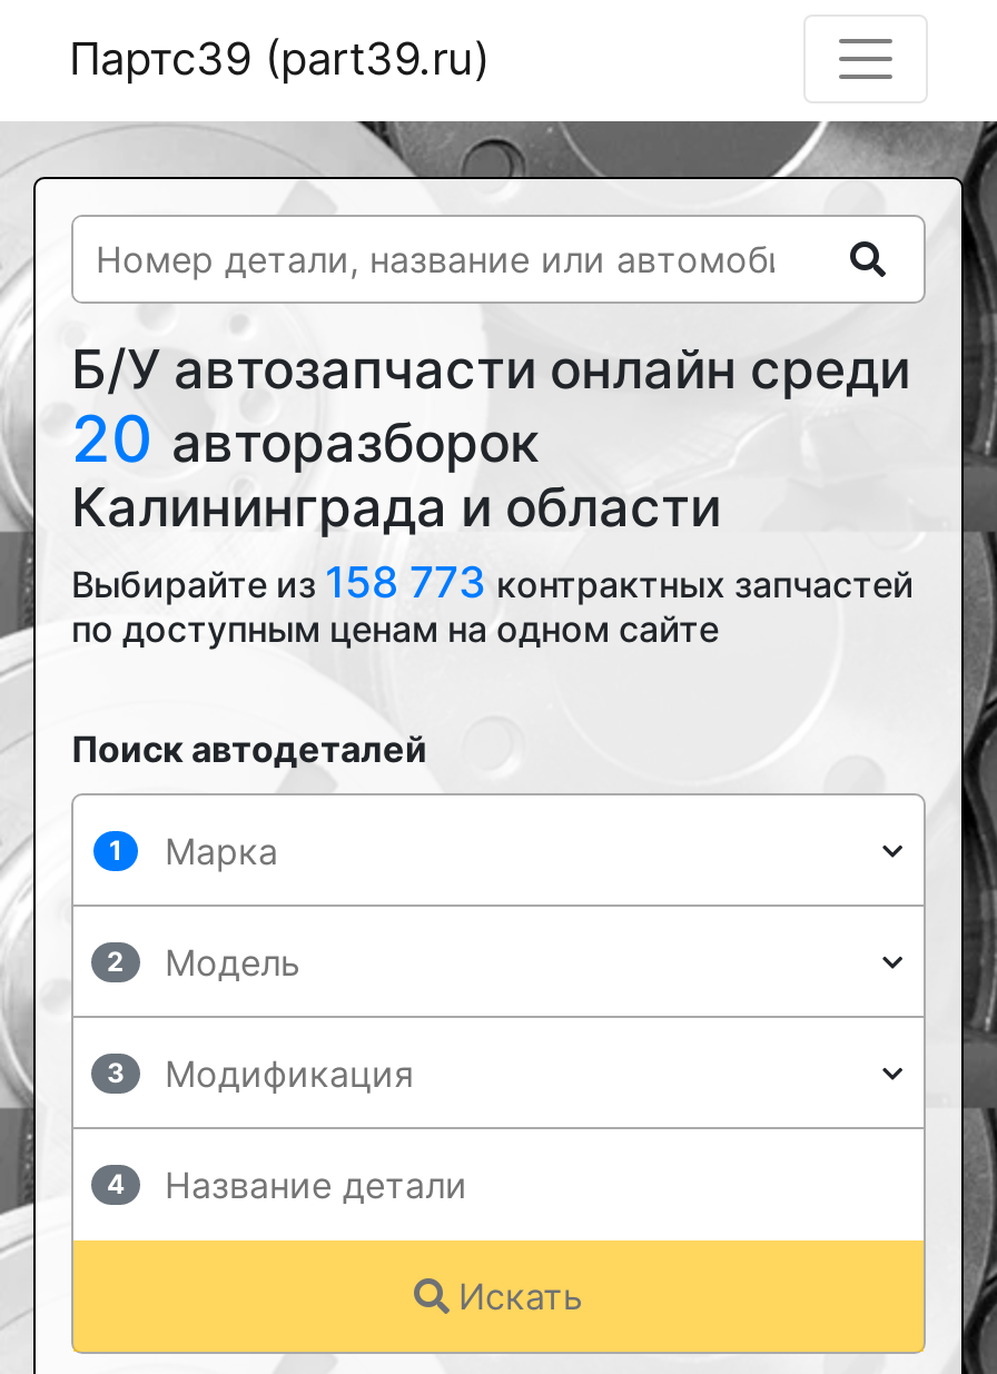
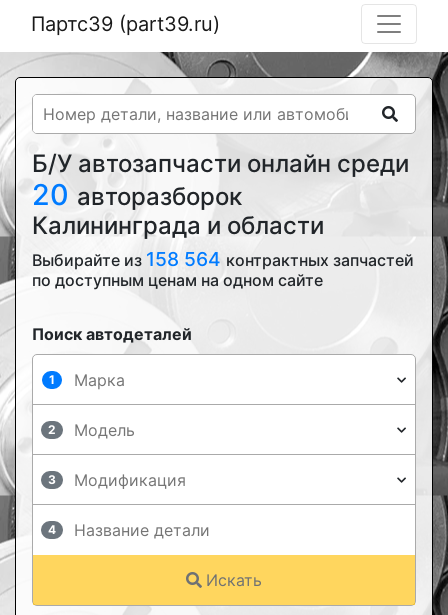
- Выбирайте из 158 773 контрактных запчастей
+ Выбирайте из 158 564 контрактных запчастей
